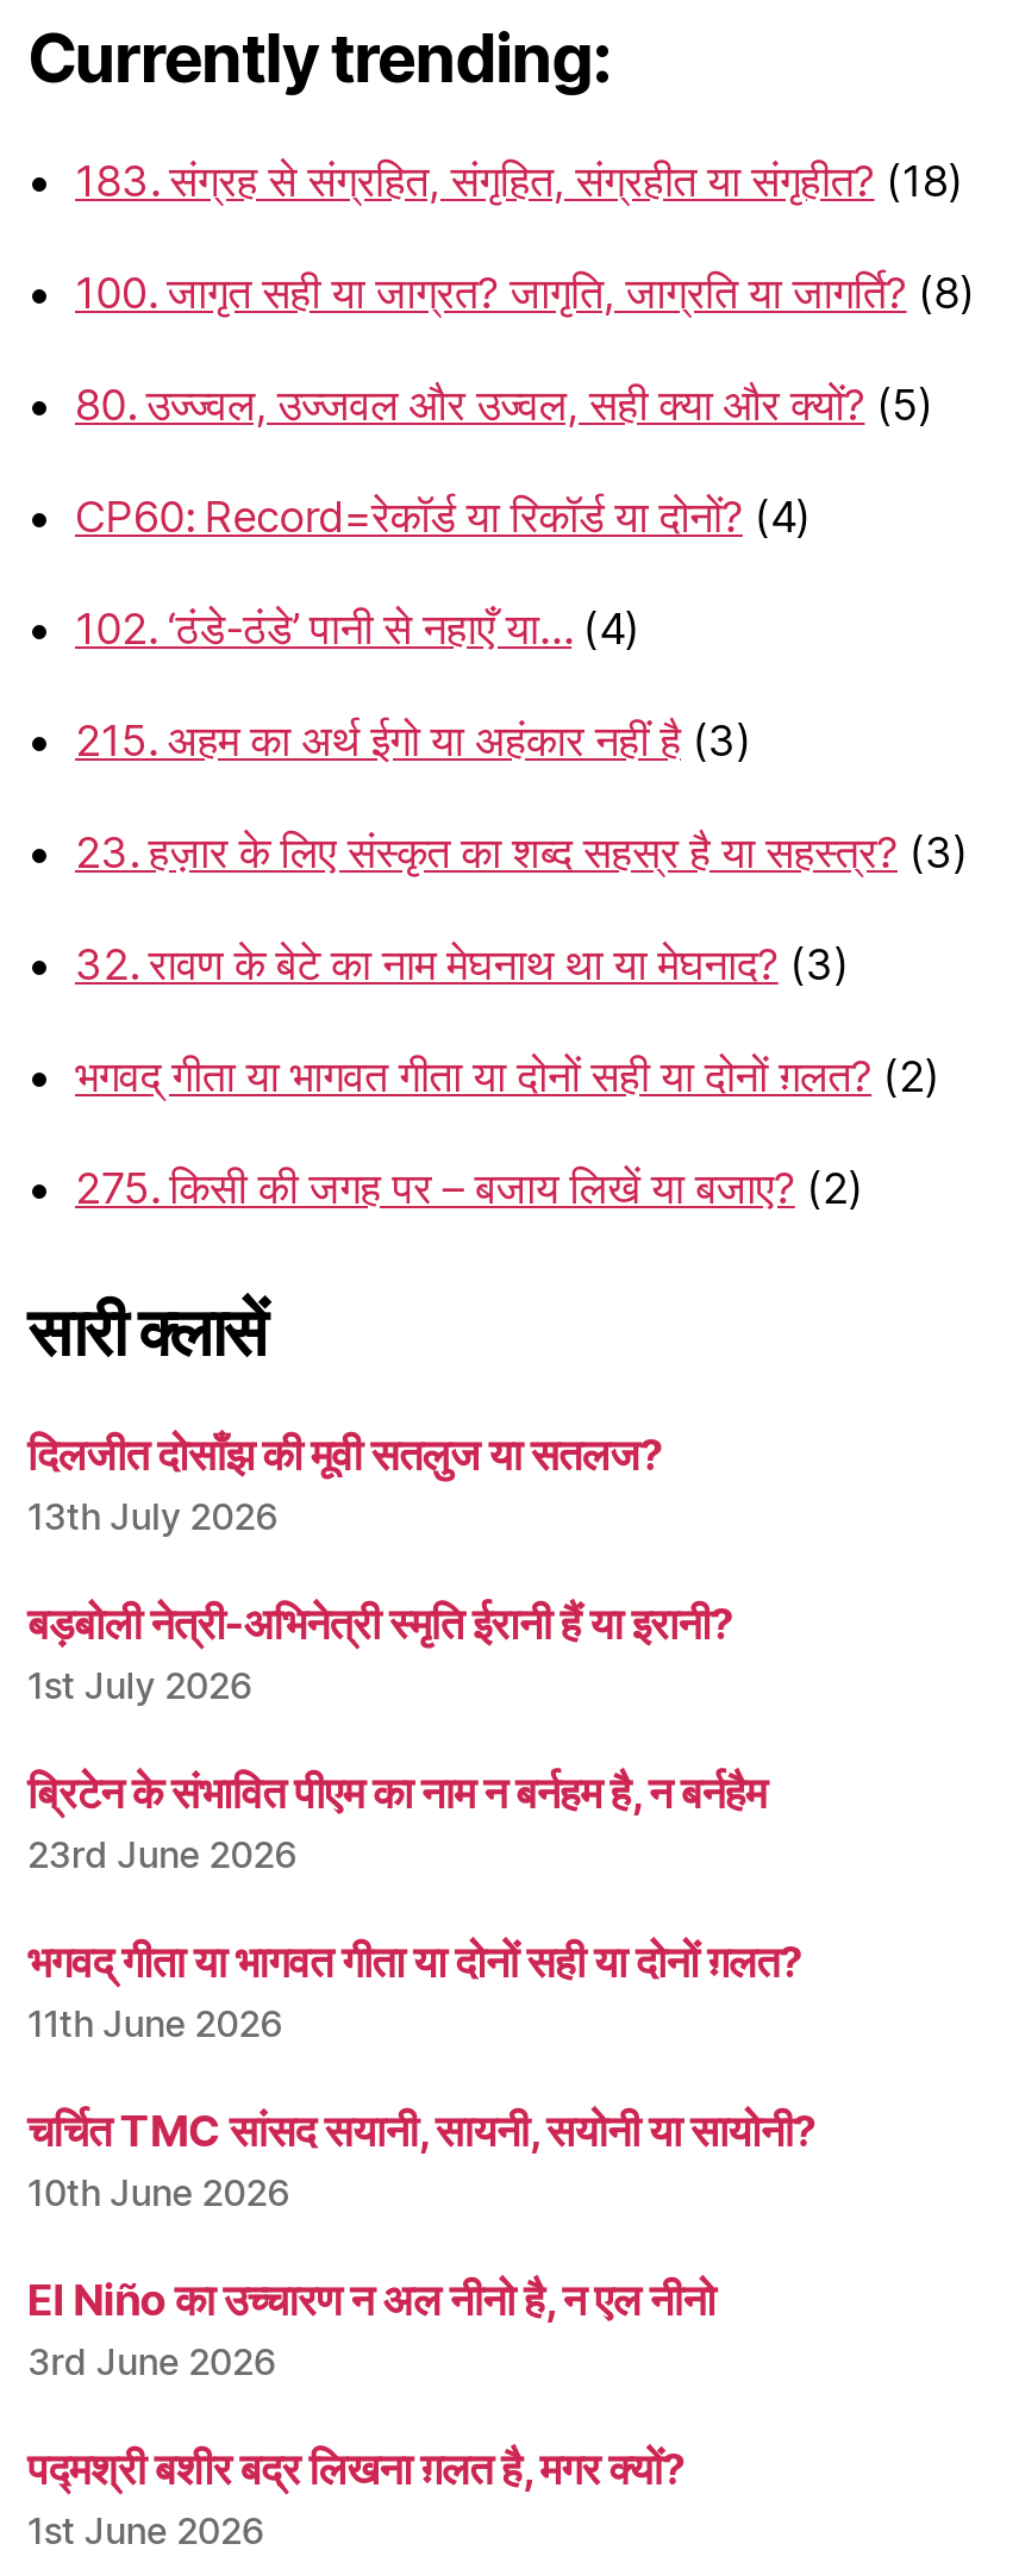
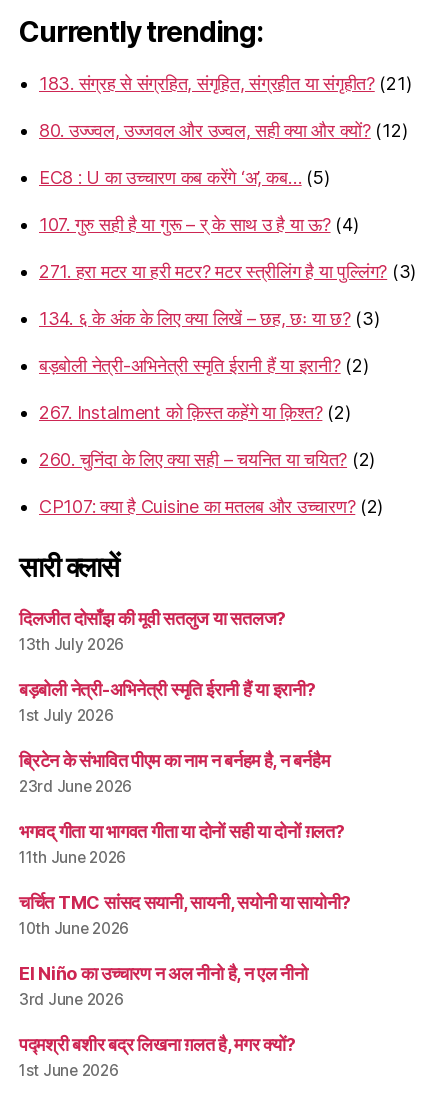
- 183. संग्रह से संग्रहित, संगृहित, संग्रहीत या संगृहीत? (18)
+ 183. संग्रह से संग्रहित, संगृहित, संग्रहीत या संगृहीत? (21)

- 100. जागृत सही या जाग्रत? जागृति, जाग्रति या जागर्ति? (8)
+ 80. उज्ज्वल, उज्जवल और उज्वल, सही क्या और क्यों? (12)

- 80. उज्ज्वल, उज्जवल और उज्वल, सही क्या और क्यों? (5)
+ EC8 : U का उच्चारण कब करेंगे ‘अ’, कब… (5)

- CP60: Record=रेकॉर्ड या रिकॉर्ड या दोनों? (4)
+ 107. गुरु सही है या गुरू – र् के साथ उ है या ऊ? (4)

- 102. ‘ठंडे-ठंडे’ पानी से नहाएँ या… (4)
+ 271. हरा मटर या हरी मटर? मटर स्त्रीलिंग है या पुल्लिंग? (3)

- 215. अहम का अर्थ ईगो या अहंकार नहीं है (3)
+ 134. ६ के अंक के लिए क्या लिखें – छह, छः या छ? (3)

- 23. हज़ार के लिए संस्कृत का शब्द सहस्र है या सहस्त्र? (3)
+ बड़बोली नेत्री-अभिनेत्री स्मृति ईरानी हैं या इरानी? (2)

- 32. रावण के बेटे का नाम मेघनाथ था या मेघनाद? (3)
+ 267. Instalment को क़िस्त कहेंगे या क़िश्त? (2)

- भगवद् गीता या भागवत गीता या दोनों सही या दोनों ग़लत? (2)
+ 260. चुनिंदा के लिए क्या सही – चयनित या चयित? (2)

- 275. किसी की जगह पर – बजाय लिखें या बजाए? (2)
+ CP107: क्या है Cuisine का मतलब और उच्चारण? (2)
